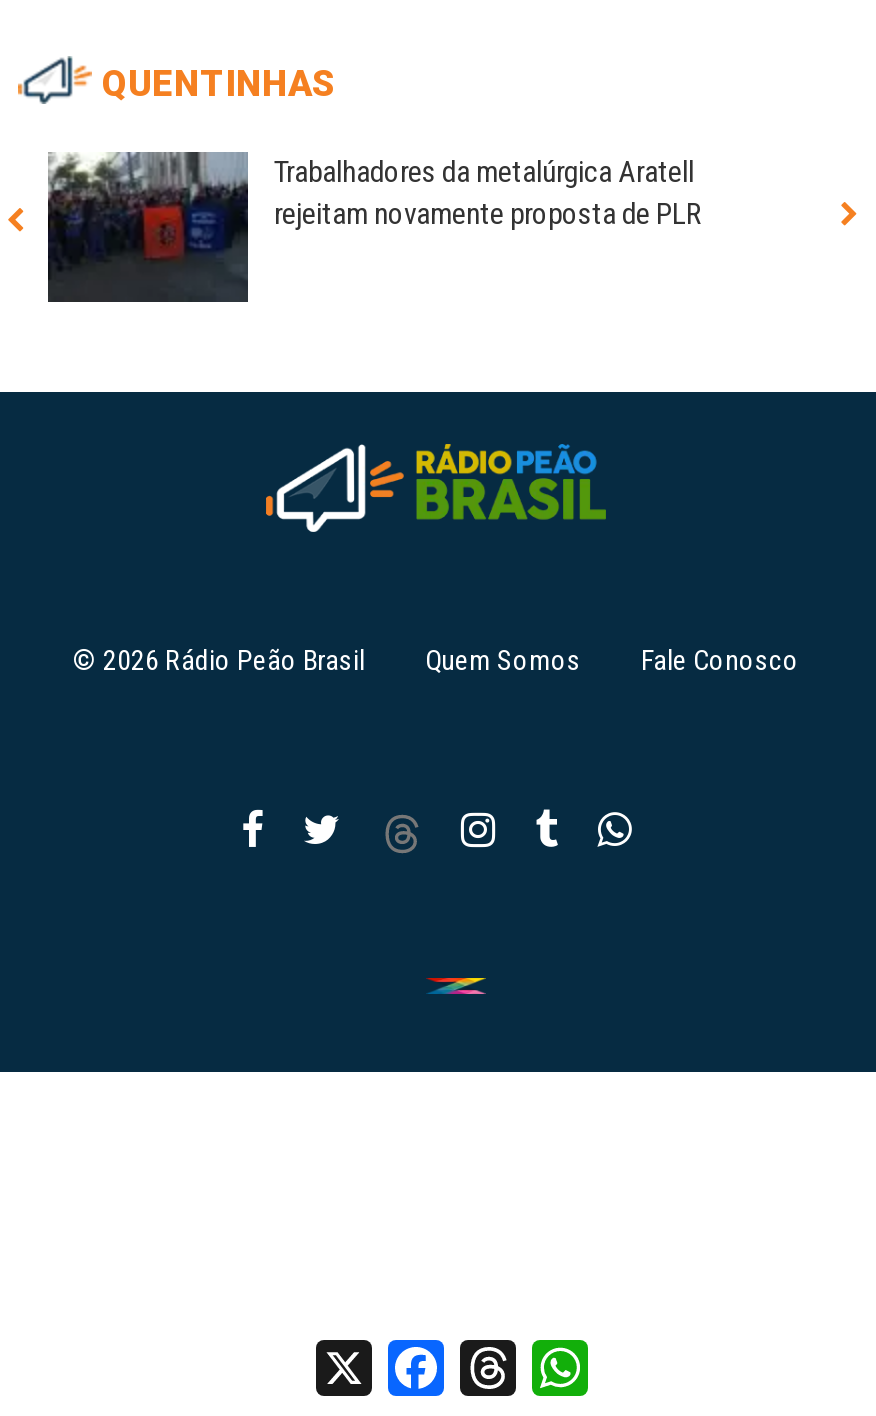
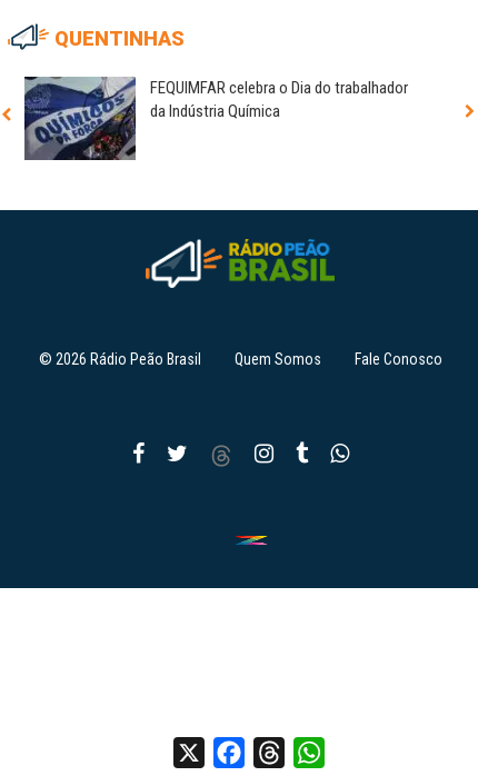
- [image]
- Trabalhadores da metalúrgica Aratell
- rejeitam novamente proposta de PLR
+ [image]
+ FEQUIMFAR celebra o Dia do trabalhador
+ da Indústria Química
